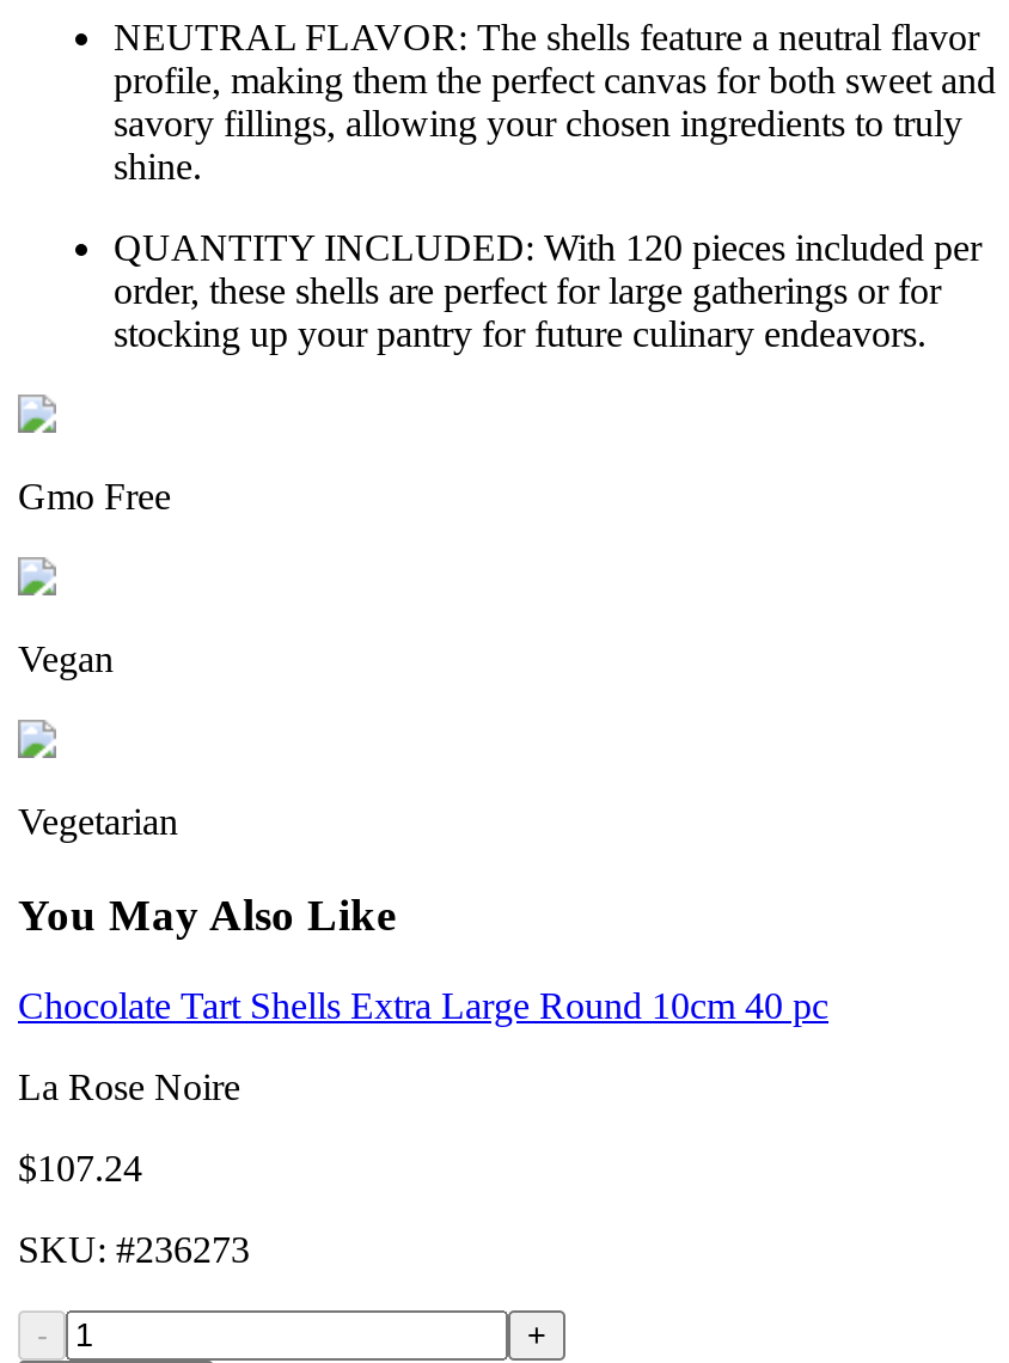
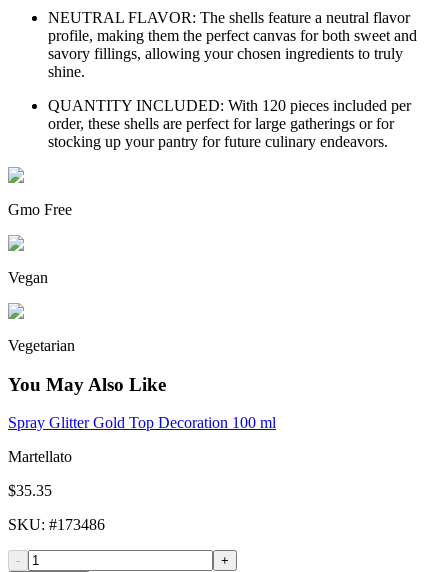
- Chocolate Tart Shells Extra Large Round 10cm 40 pc
+ Spray Glitter Gold Top Decoration 100 ml

- La Rose Noire
+ Martellato

- $107.24
+ $35.35

- SKU: #236273
+ SKU: #173486
